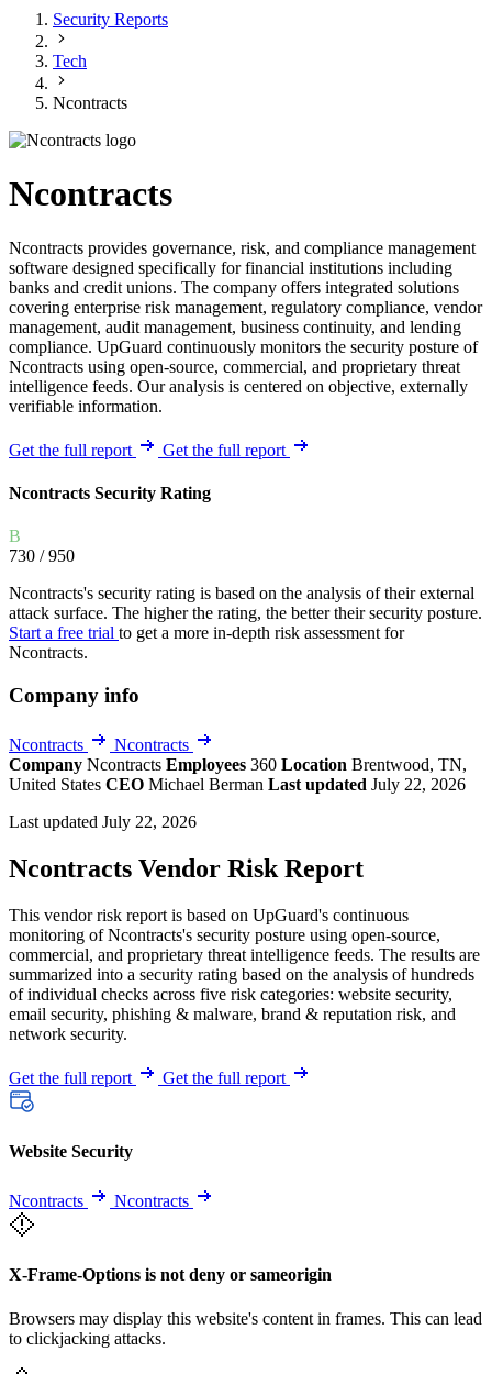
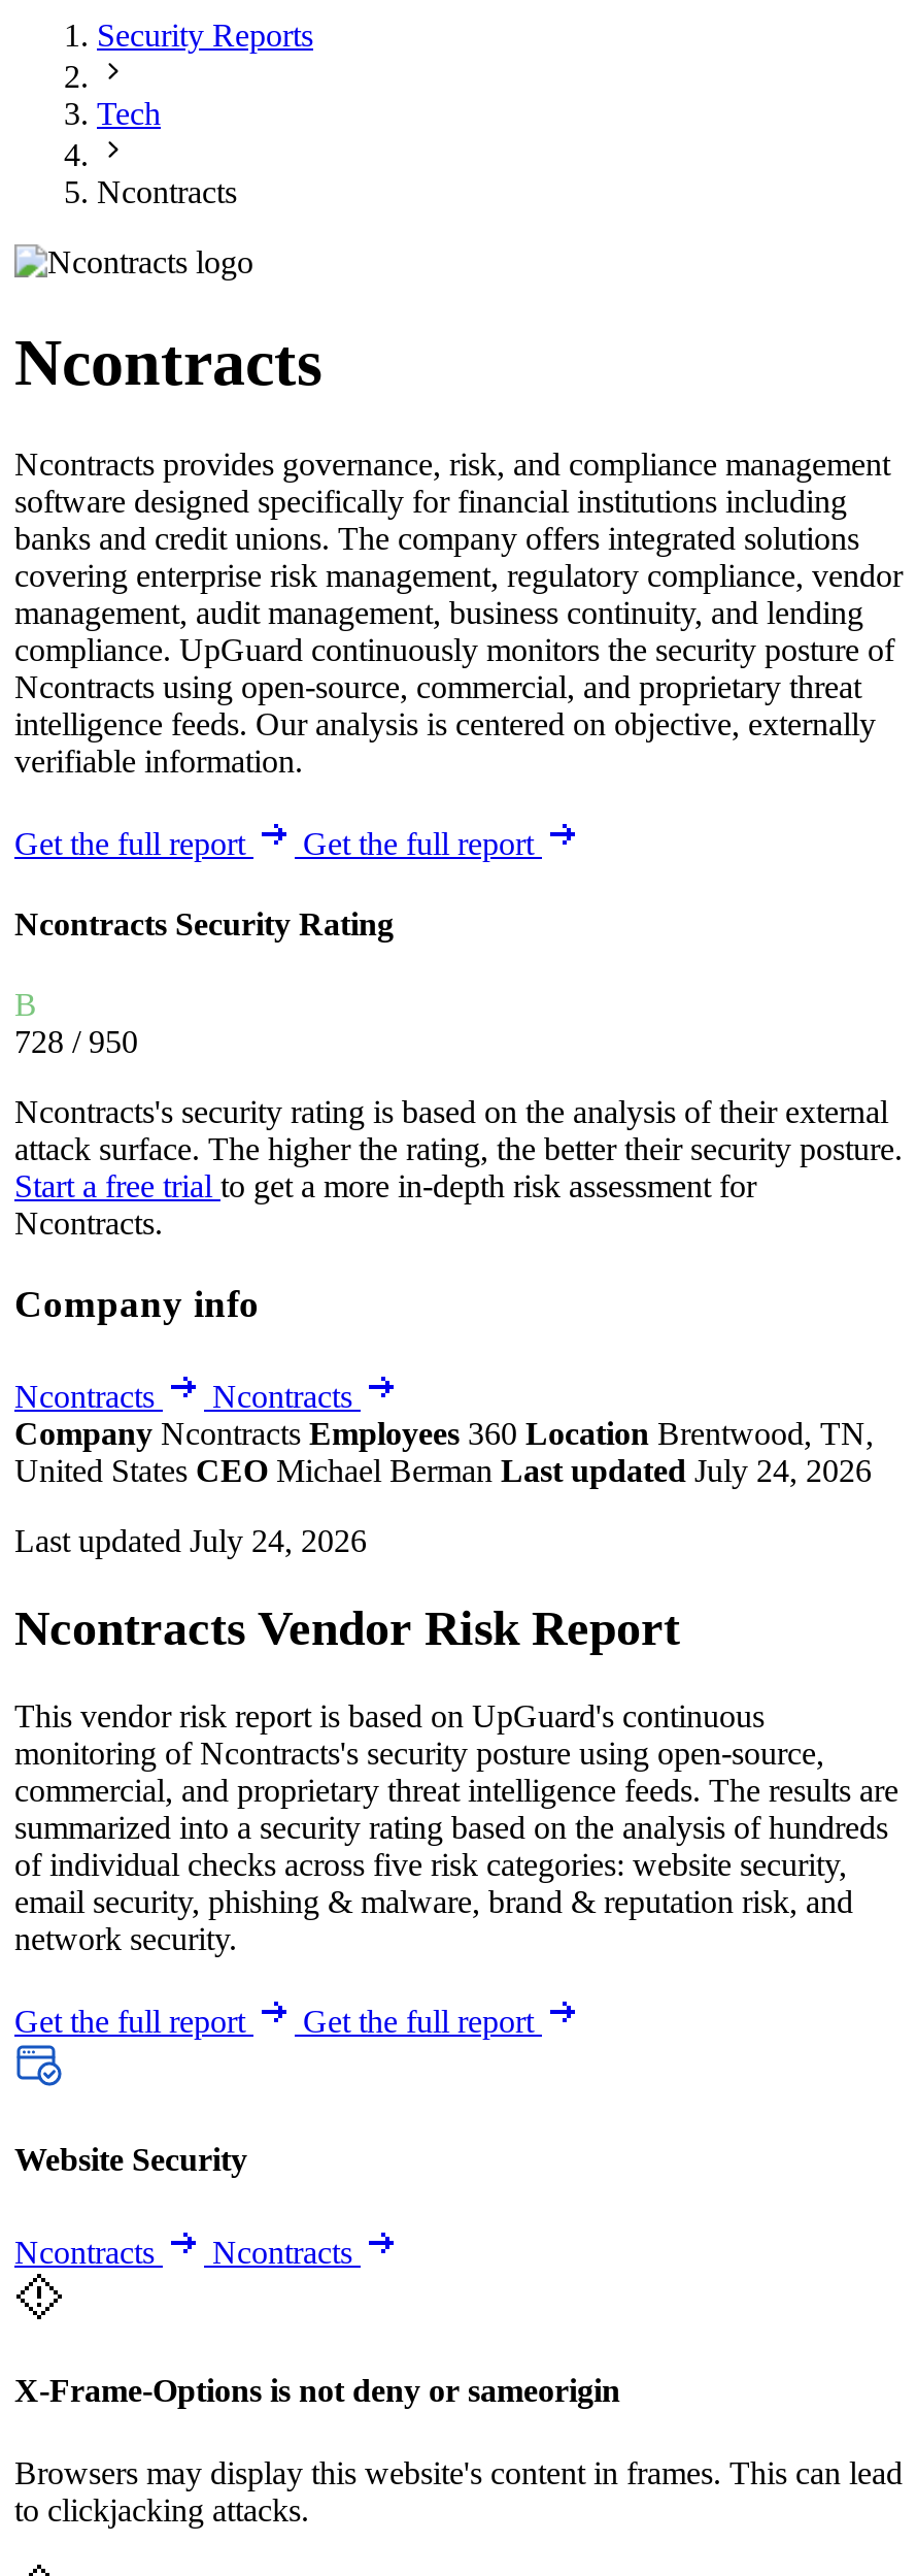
- 730 / 950
+ 728 / 950

- United States CEO Michael Berman Last updated July 22, 2026
+ United States CEO Michael Berman Last updated July 24, 2026

- Last updated July 22, 2026
+ Last updated July 24, 2026
